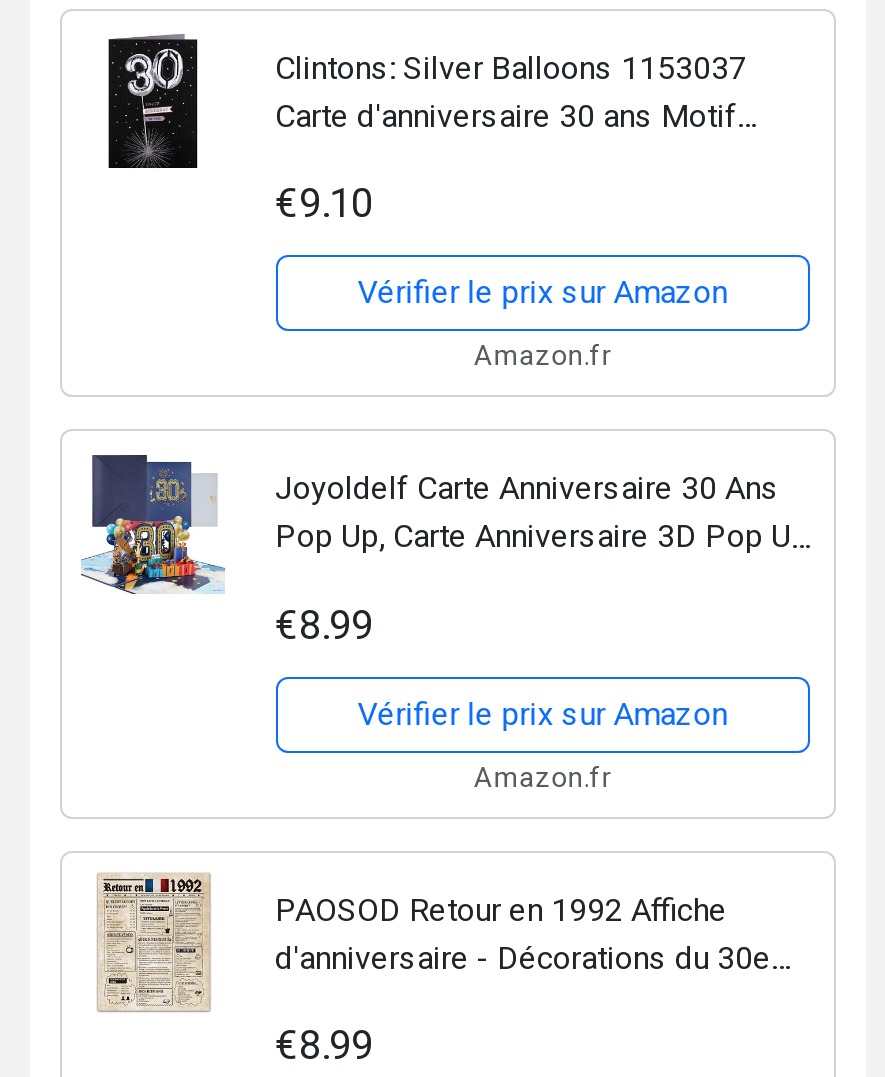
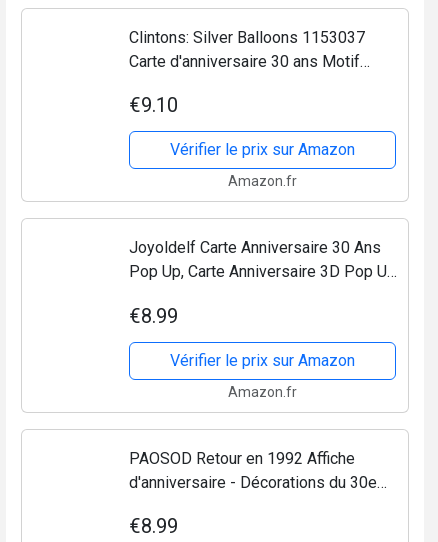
- [image]

- [image]

- [image]
